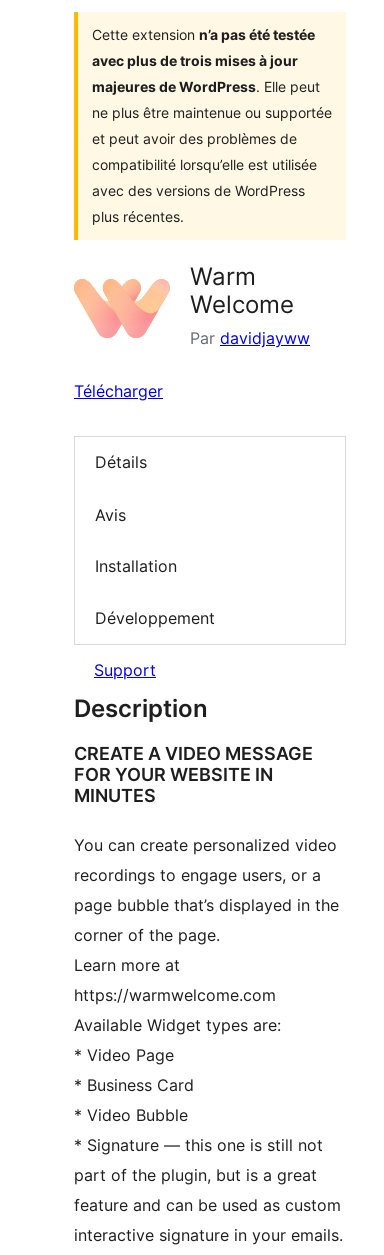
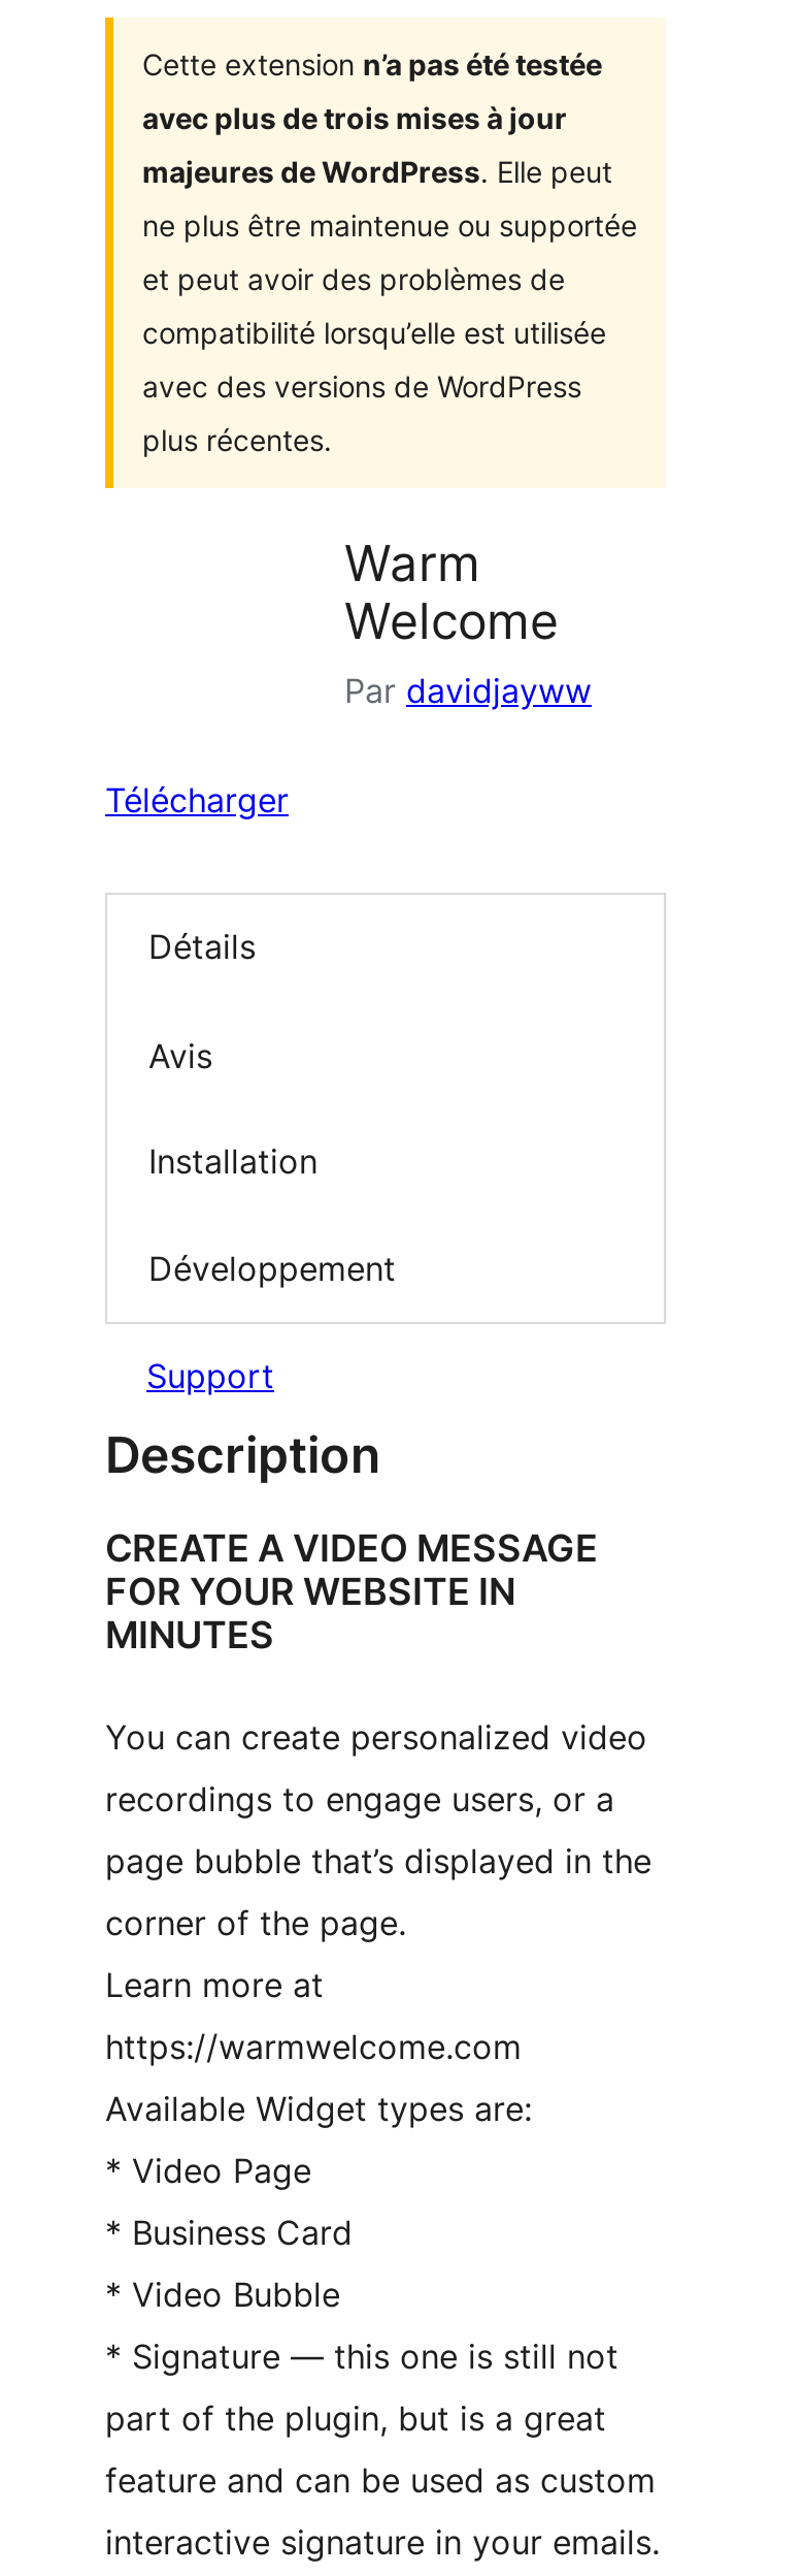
- [image]
